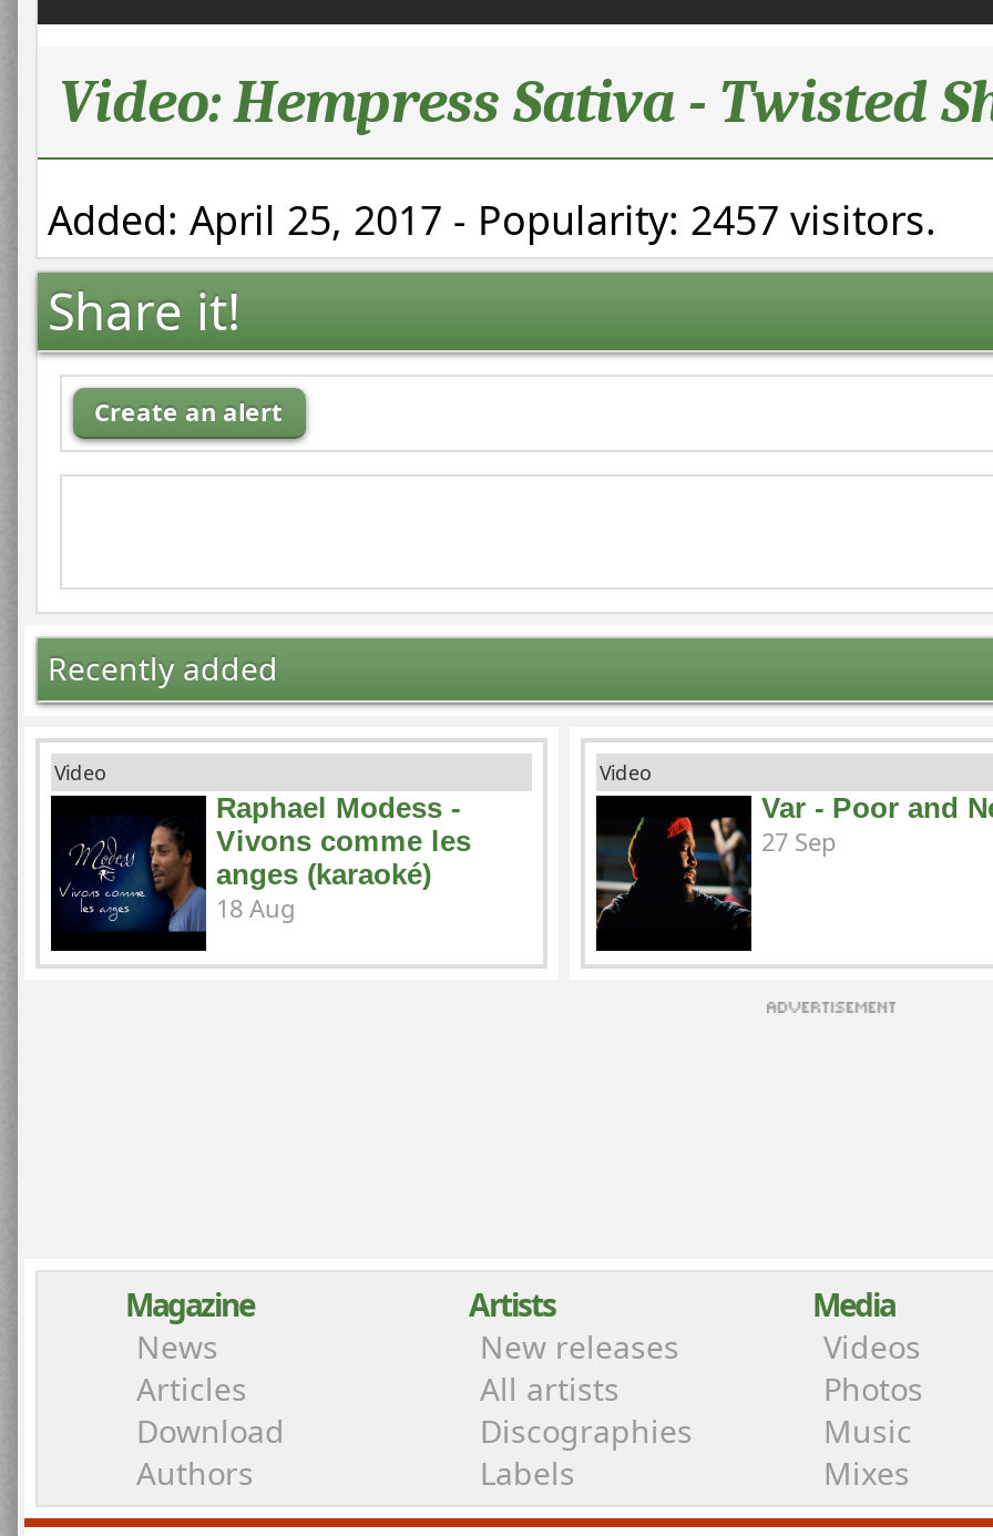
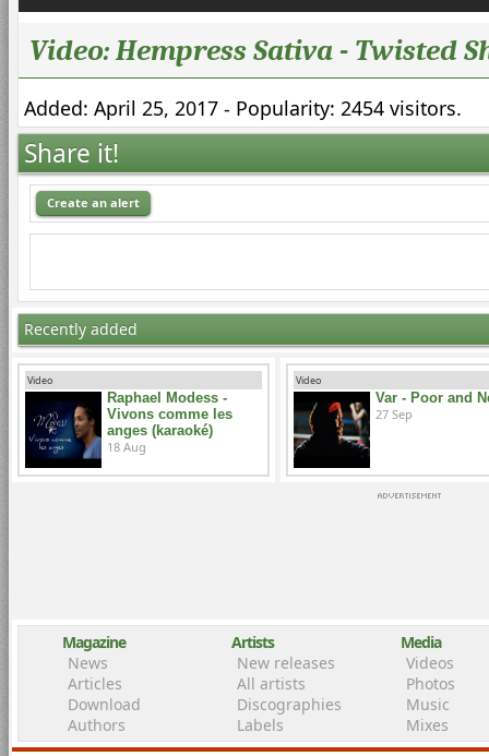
- Added: April 25, 2017 - Popularity: 2457 visitors.
+ Added: April 25, 2017 - Popularity: 2454 visitors.
